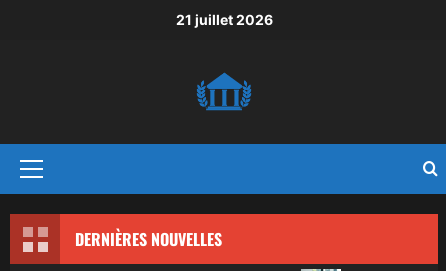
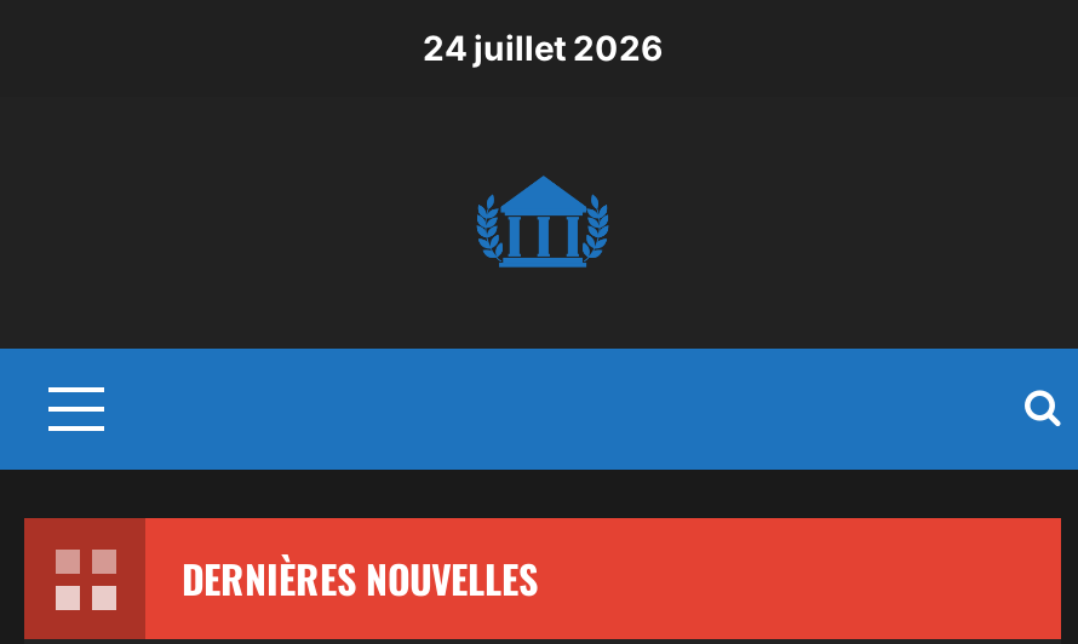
- 21 juillet 2026
+ 24 juillet 2026
